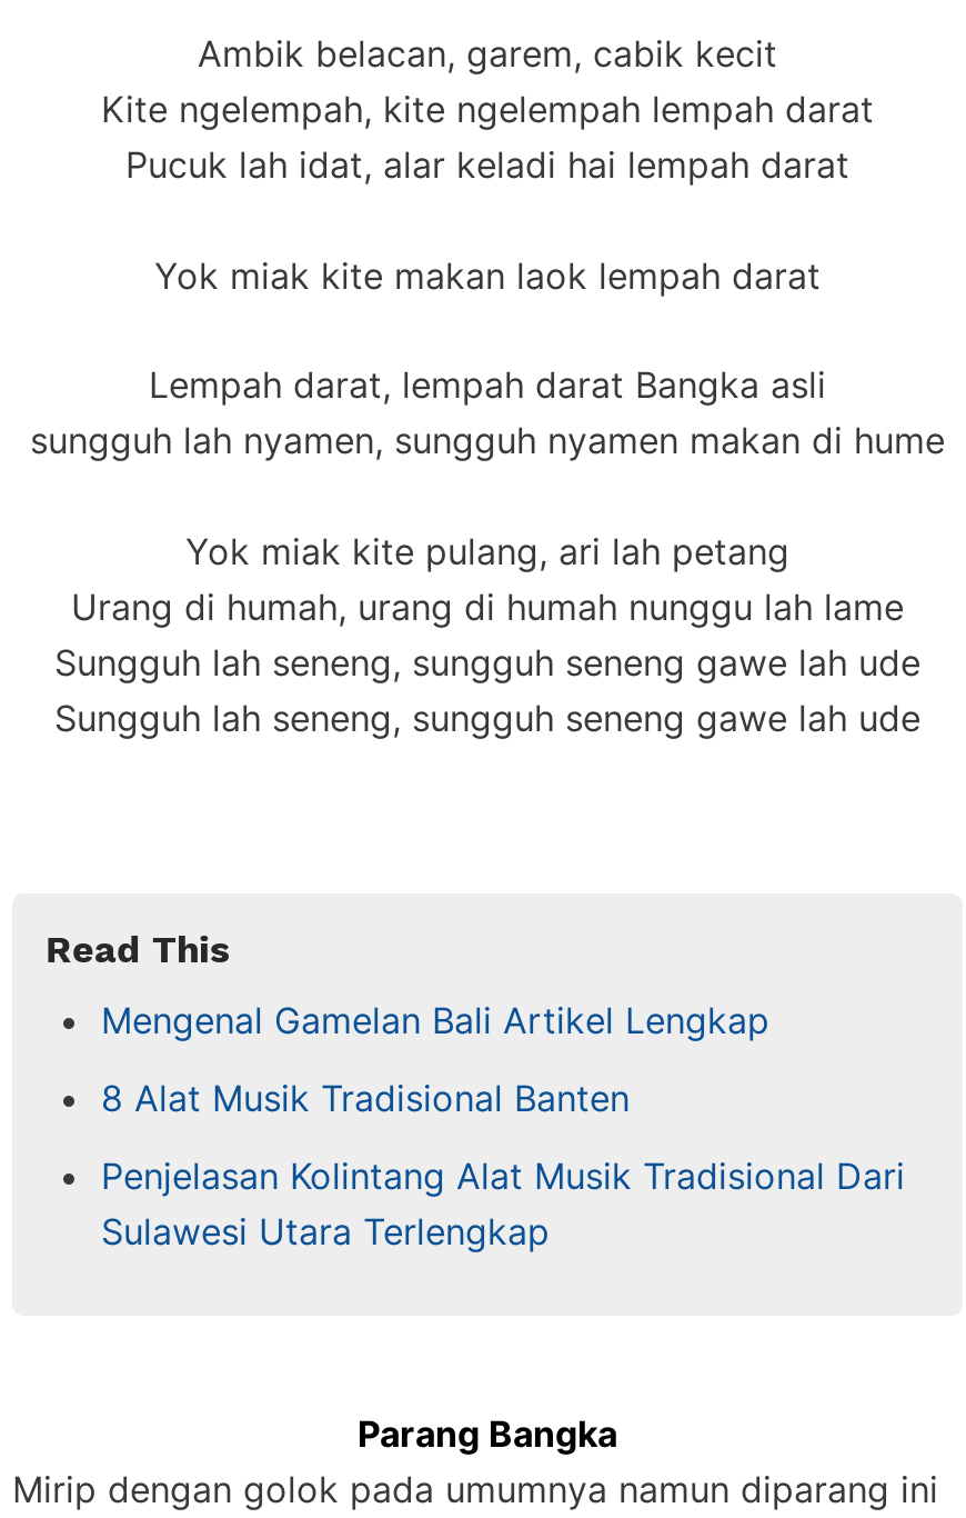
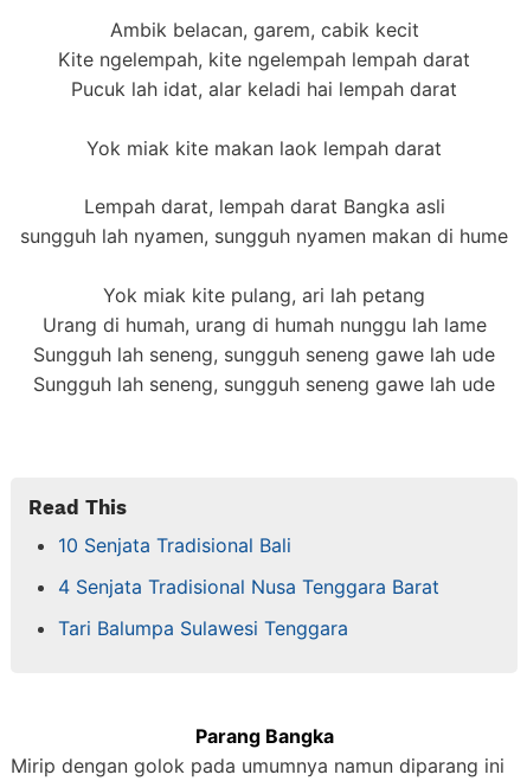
- Mengenal Gamelan Bali Artikel Lengkap
+ 10 Senjata Tradisional Bali

- 8 Alat Musik Tradisional Banten
+ 4 Senjata Tradisional Nusa Tenggara Barat

- Penjelasan Kolintang Alat Musik Tradisional Dari
- Sulawesi Utara Terlengkap
+ Tari Balumpa Sulawesi Tenggara
